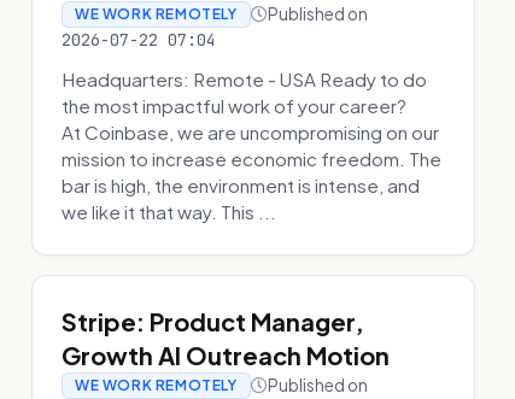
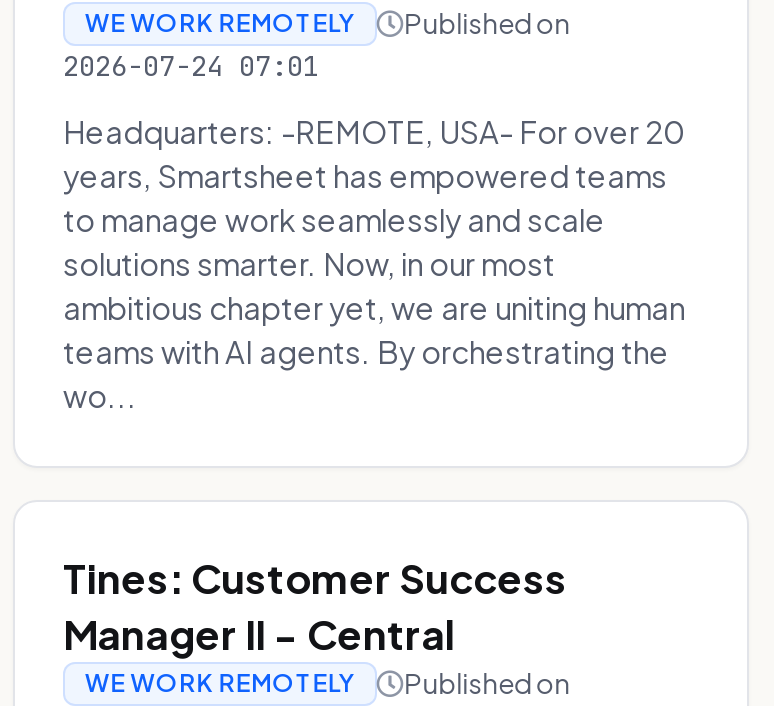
- 2026-07-22 07:04
+ 2026-07-24 07:01

- Headquarters: Remote - USA Ready to do
- the most impactful work of your career?
- At Coinbase, we are uncompromising on our
- mission to increase economic freedom. The
- bar is high, the environment is intense, and
- we like it that way. This ...
+ Headquarters: -REMOTE, USA- For over 20
+ years, Smartsheet has empowered teams
+ to manage work seamlessly and scale
+ solutions smarter. Now, in our most
+ ambitious chapter yet, we are uniting human
+ teams with AI agents. By orchestrating the
+ wo...

- Stripe: Product Manager,
- Growth AI Outreach Motion
+ Tines: Customer Success
+ Manager II - Central
